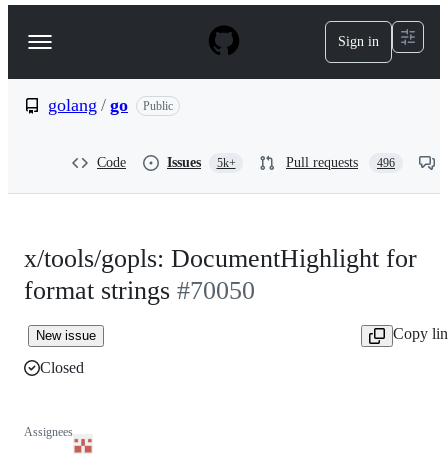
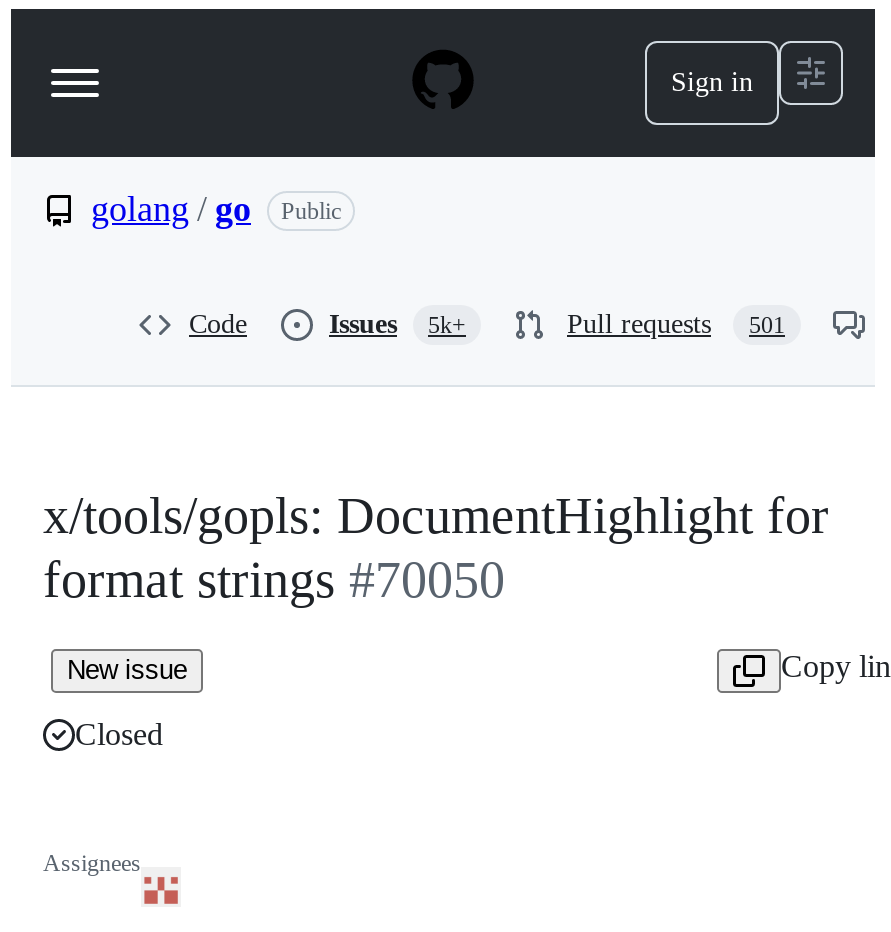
- Pull requests 496
+ Pull requests 501
